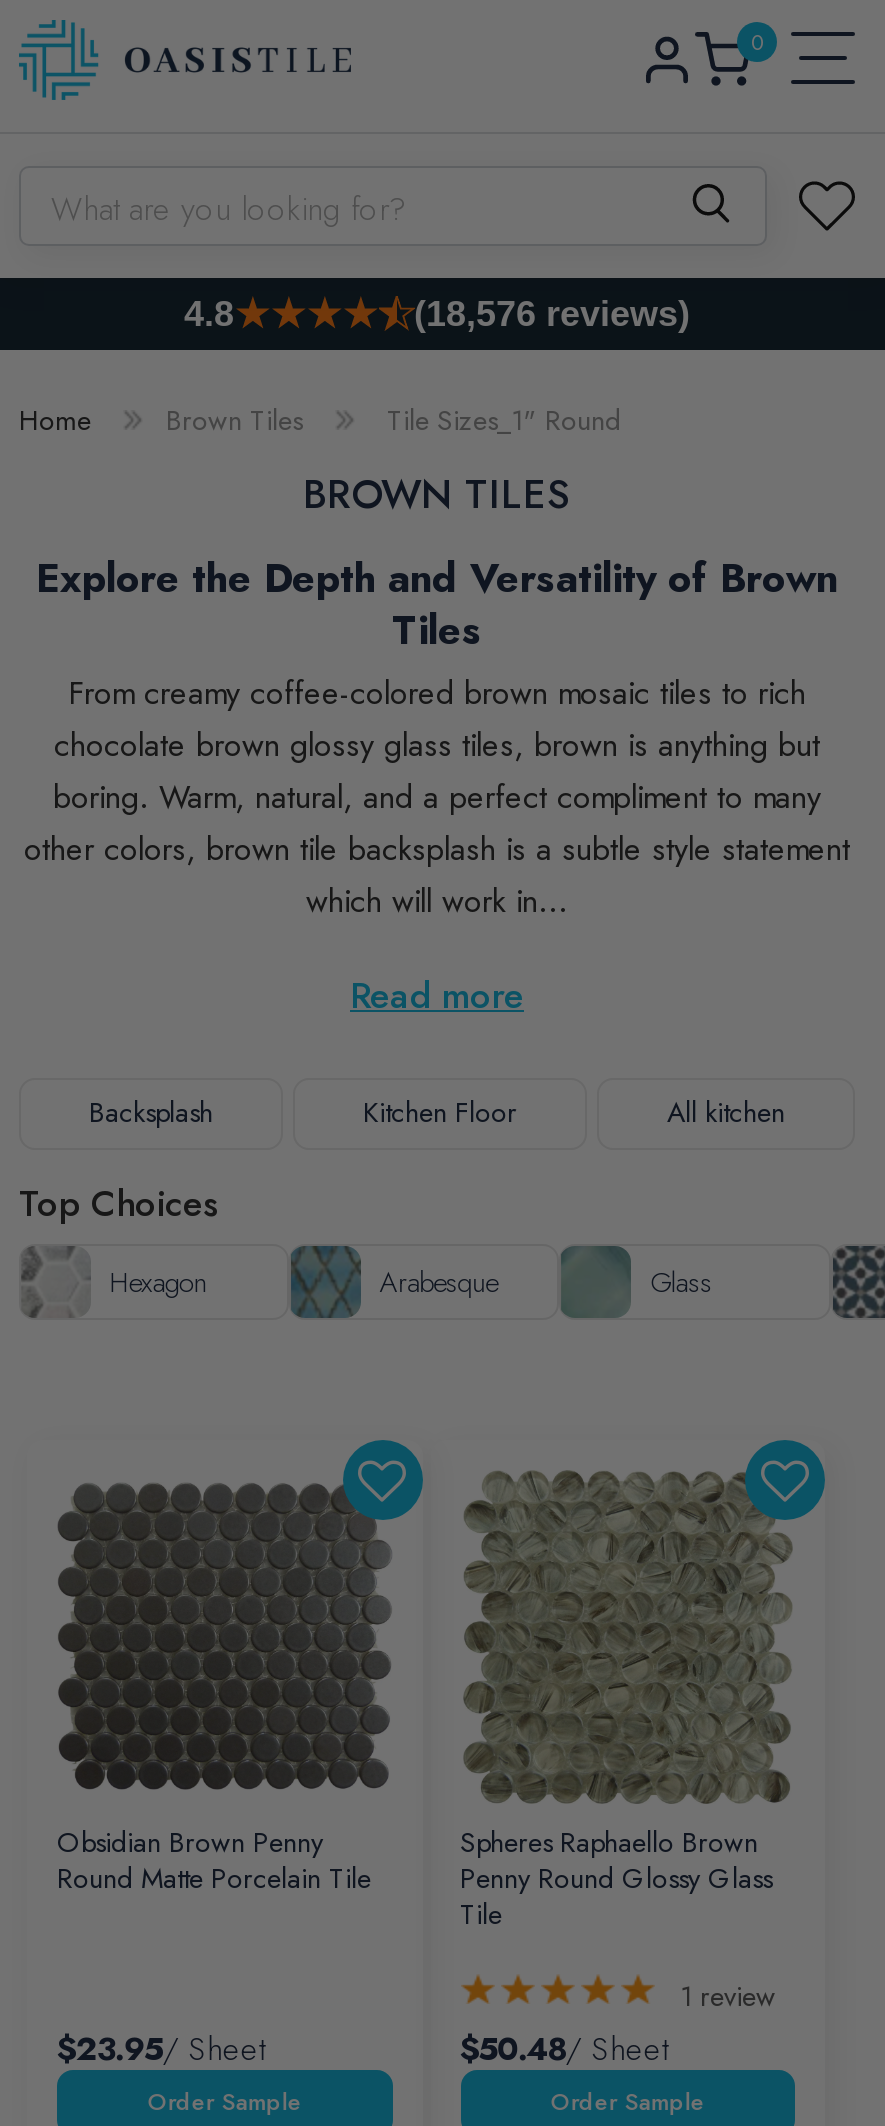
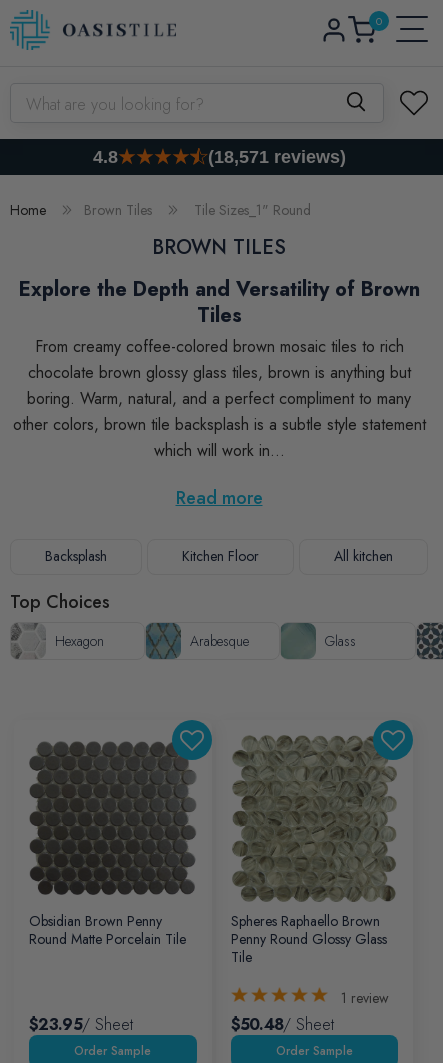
- (18,576 reviews)
+ (18,571 reviews)
